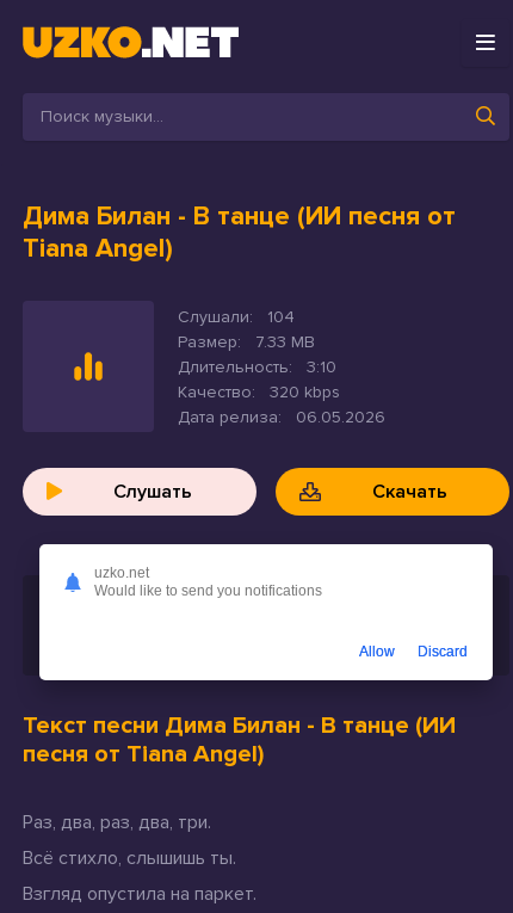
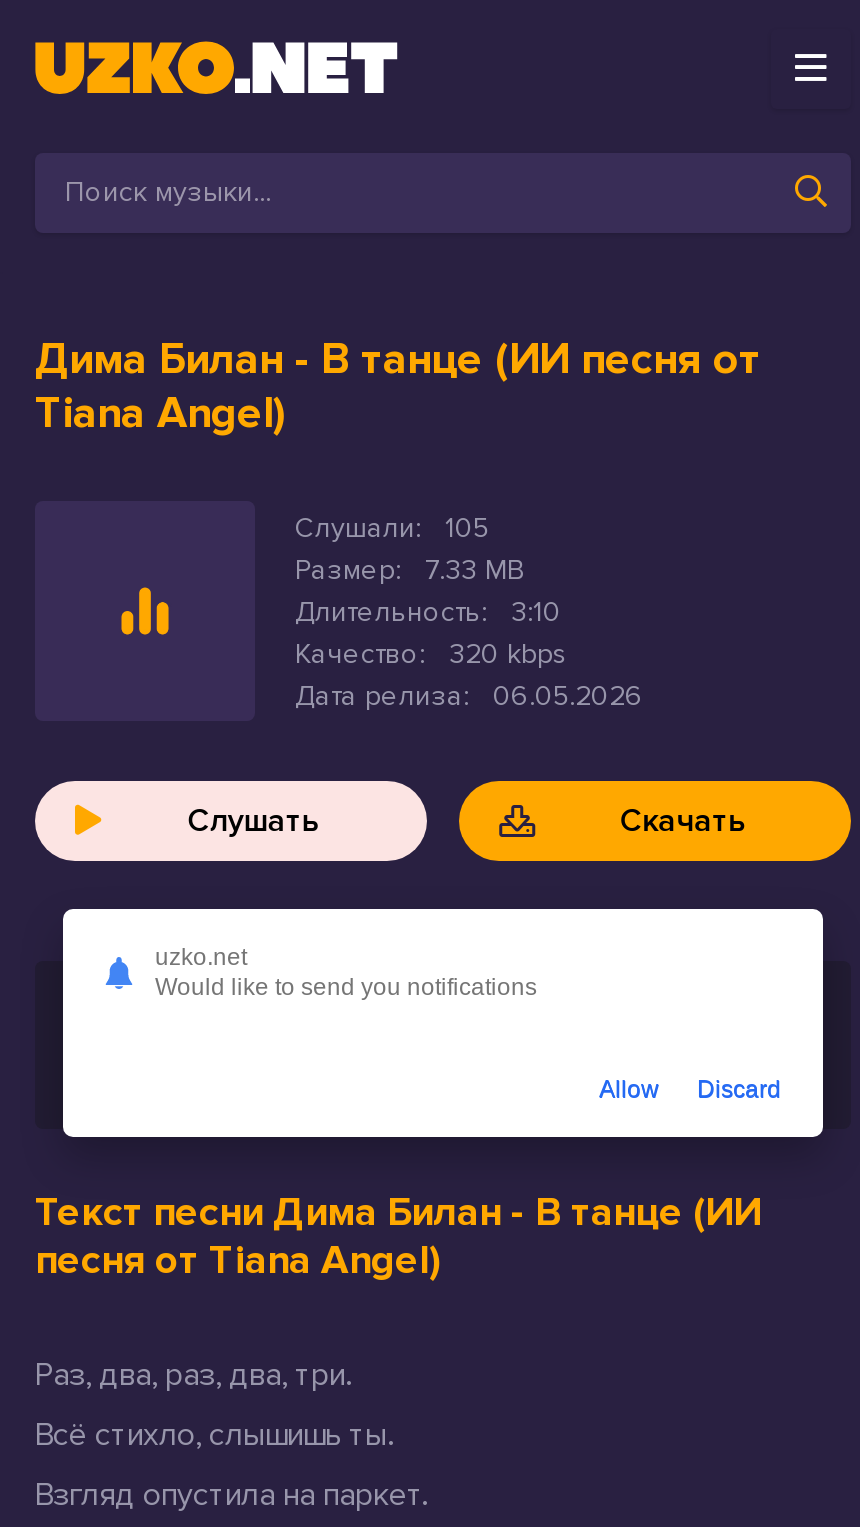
- Слушали: 104
+ Слушали: 105
